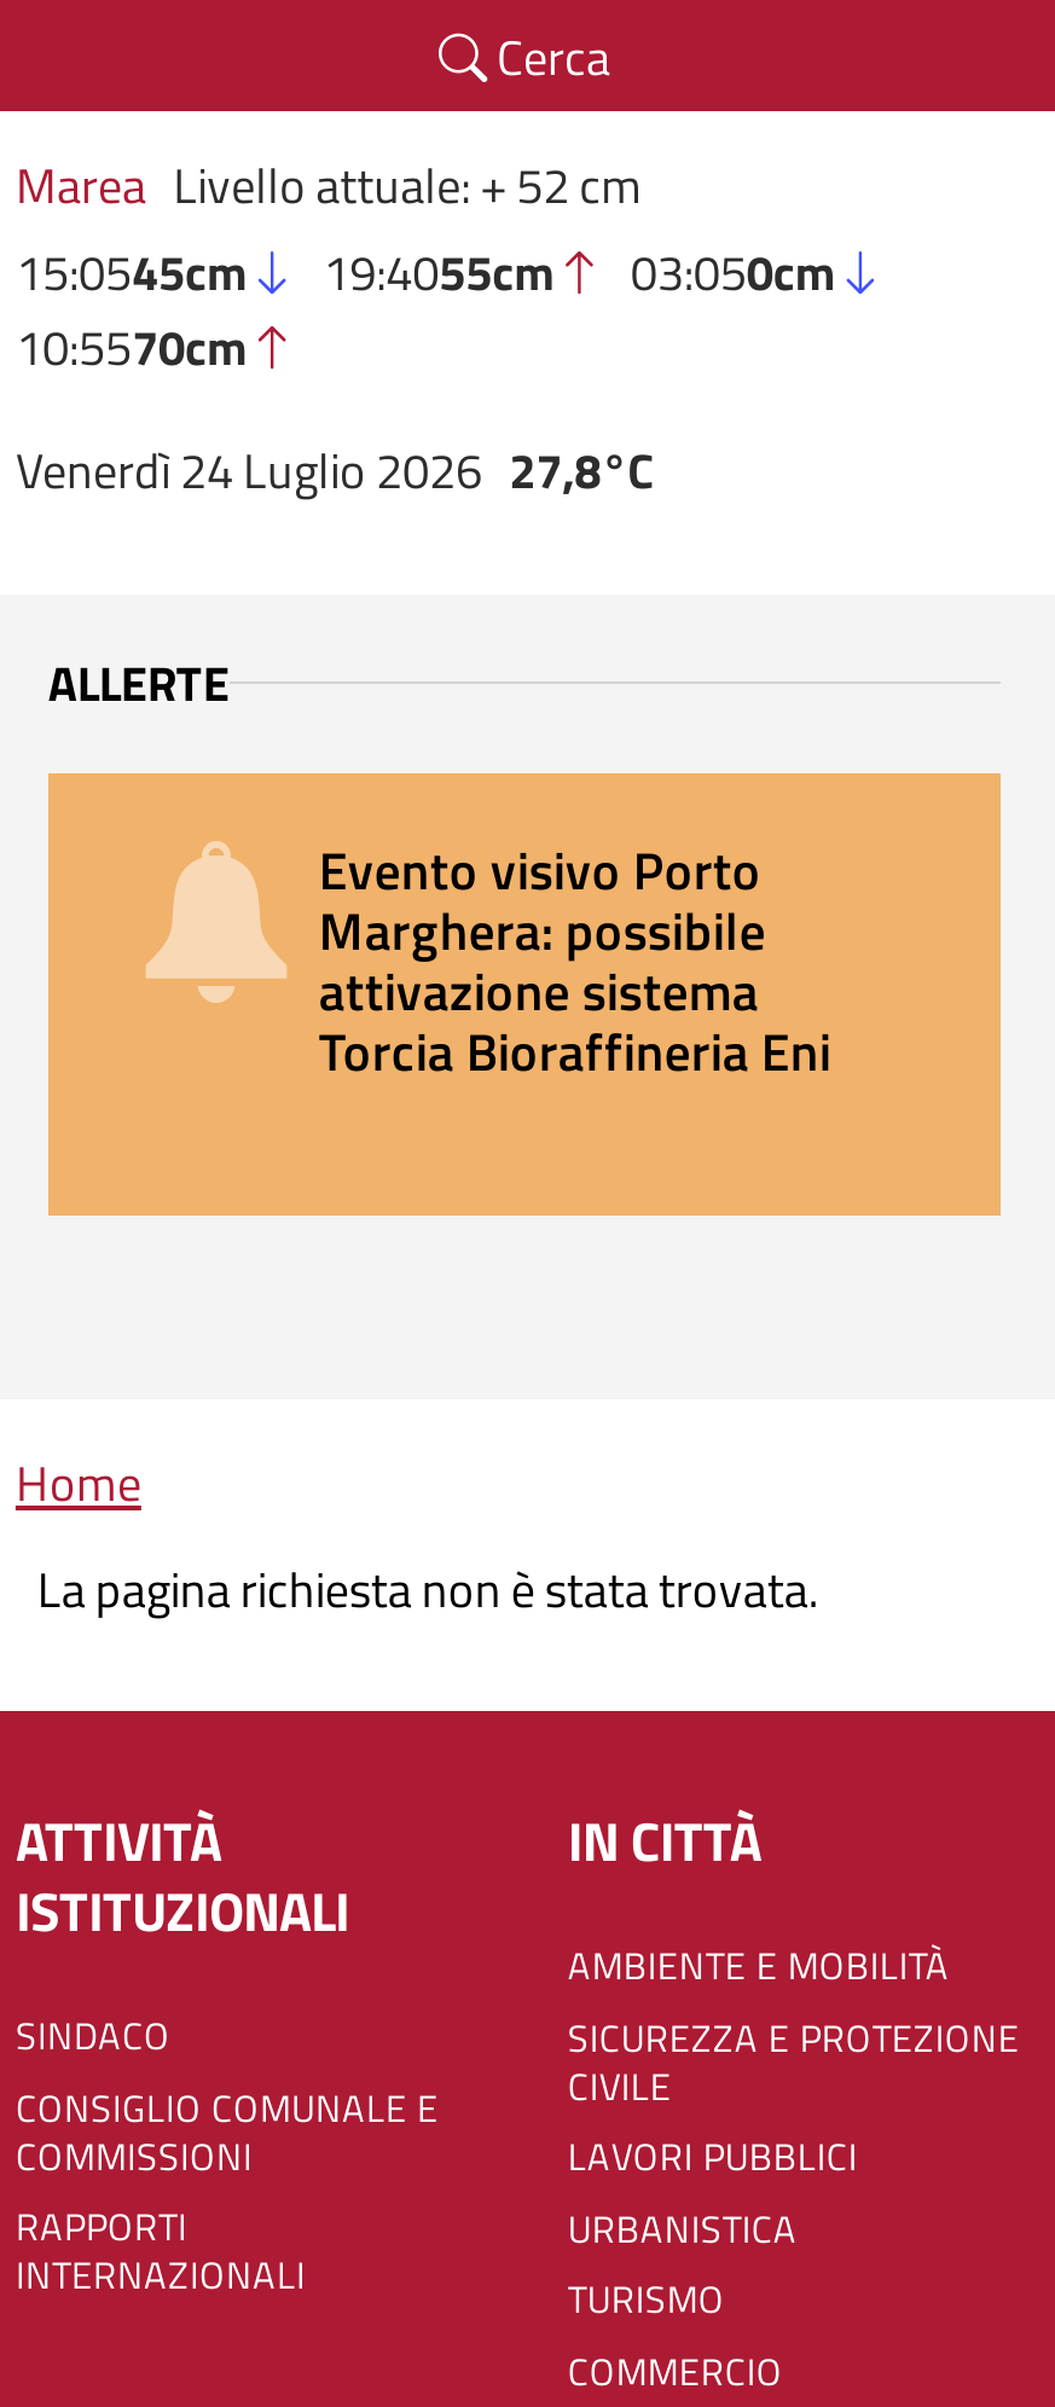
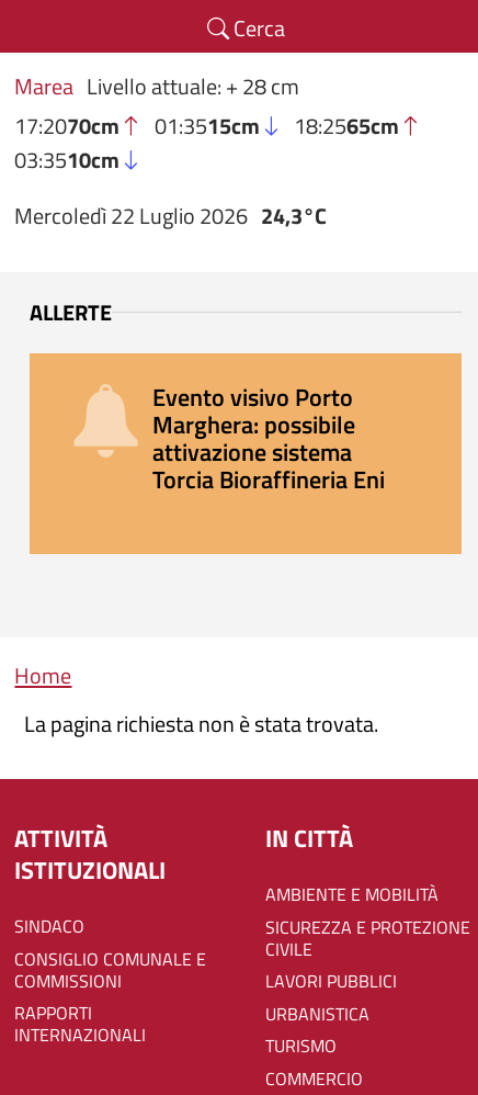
- Marea Livello attuale: + 52 cm
- 15:0545cm
- 19:4055cm
- 03:050cm
- 10:5570cm
+ Marea Livello attuale: + 28 cm
+ 17:2070cm
+ 01:3515cm
+ 18:2565cm
+ 03:3510cm

- Venerdì 24 Luglio 2026 27,8°C
+ Mercoledì 22 Luglio 2026 24,3°C
